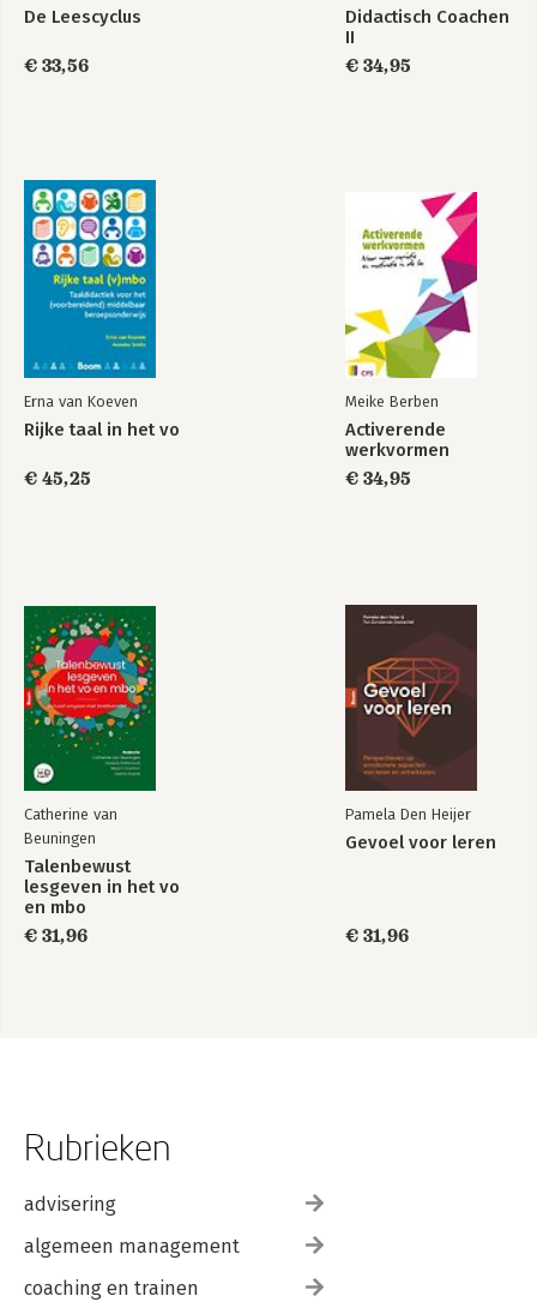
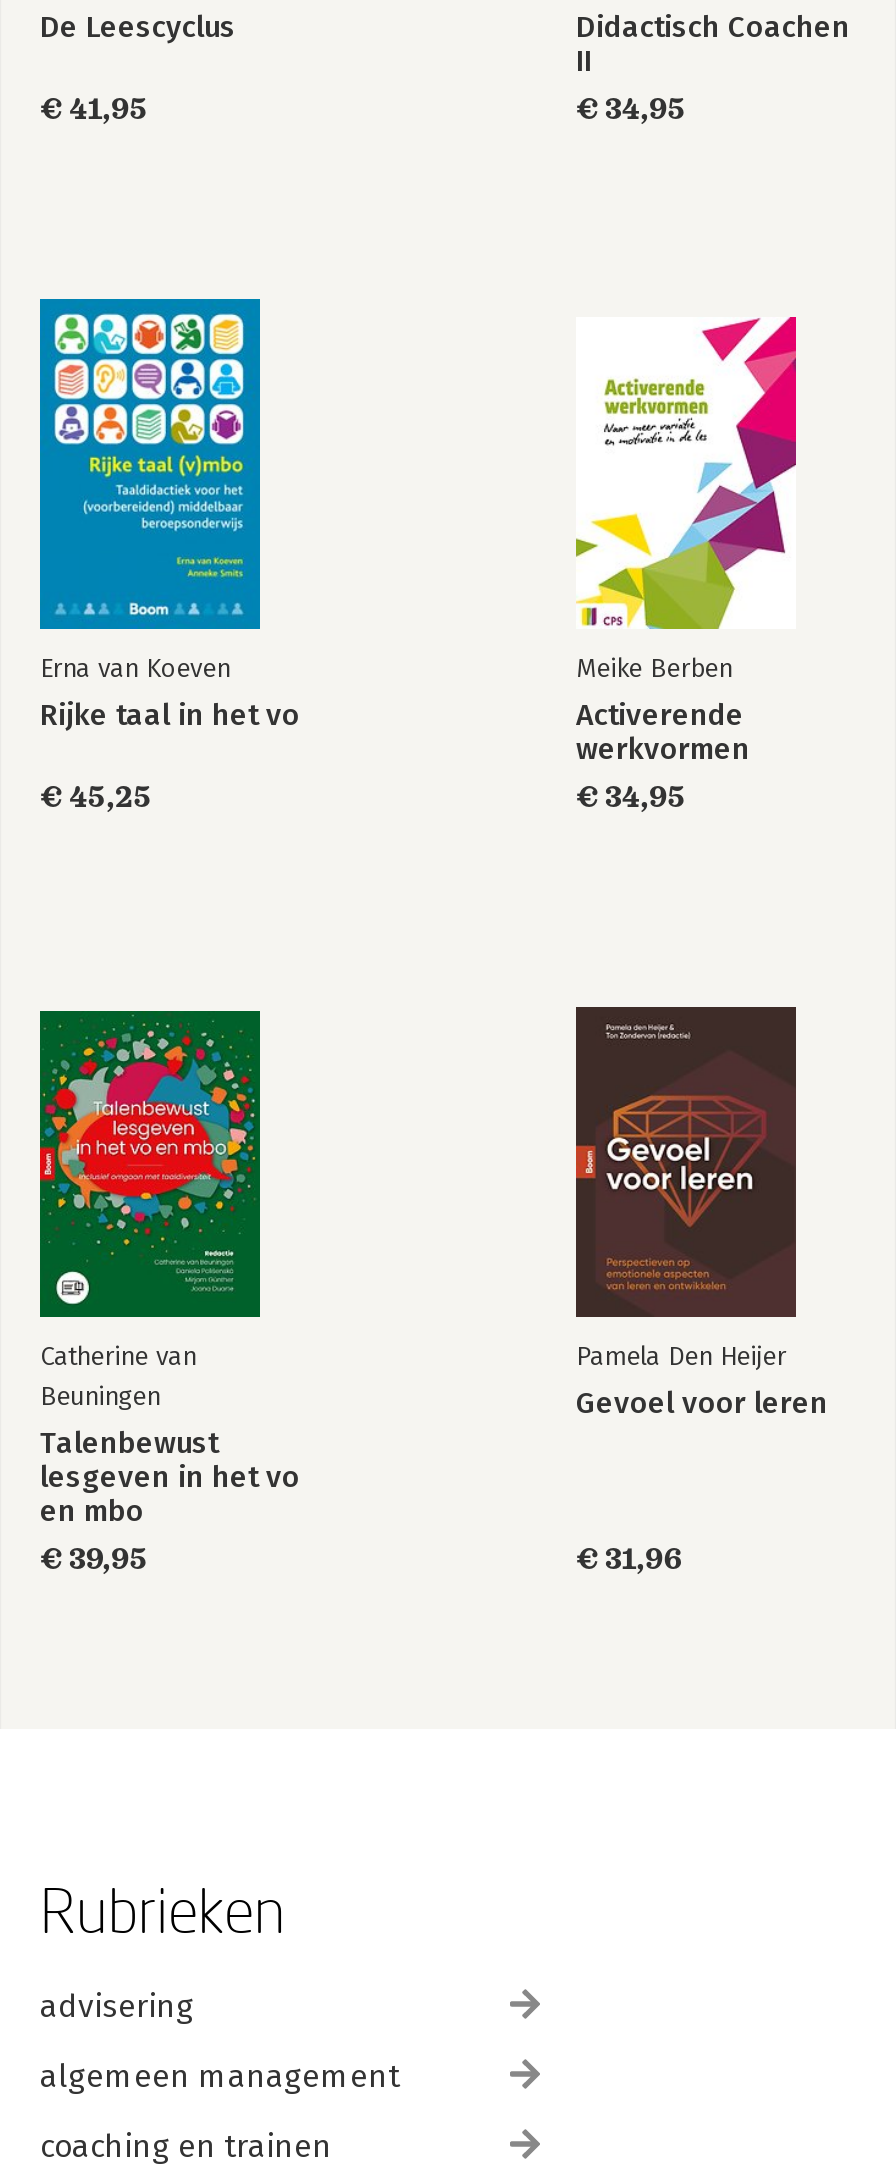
- € 33,56
+ € 41,95

- € 31,96
+ € 39,95
